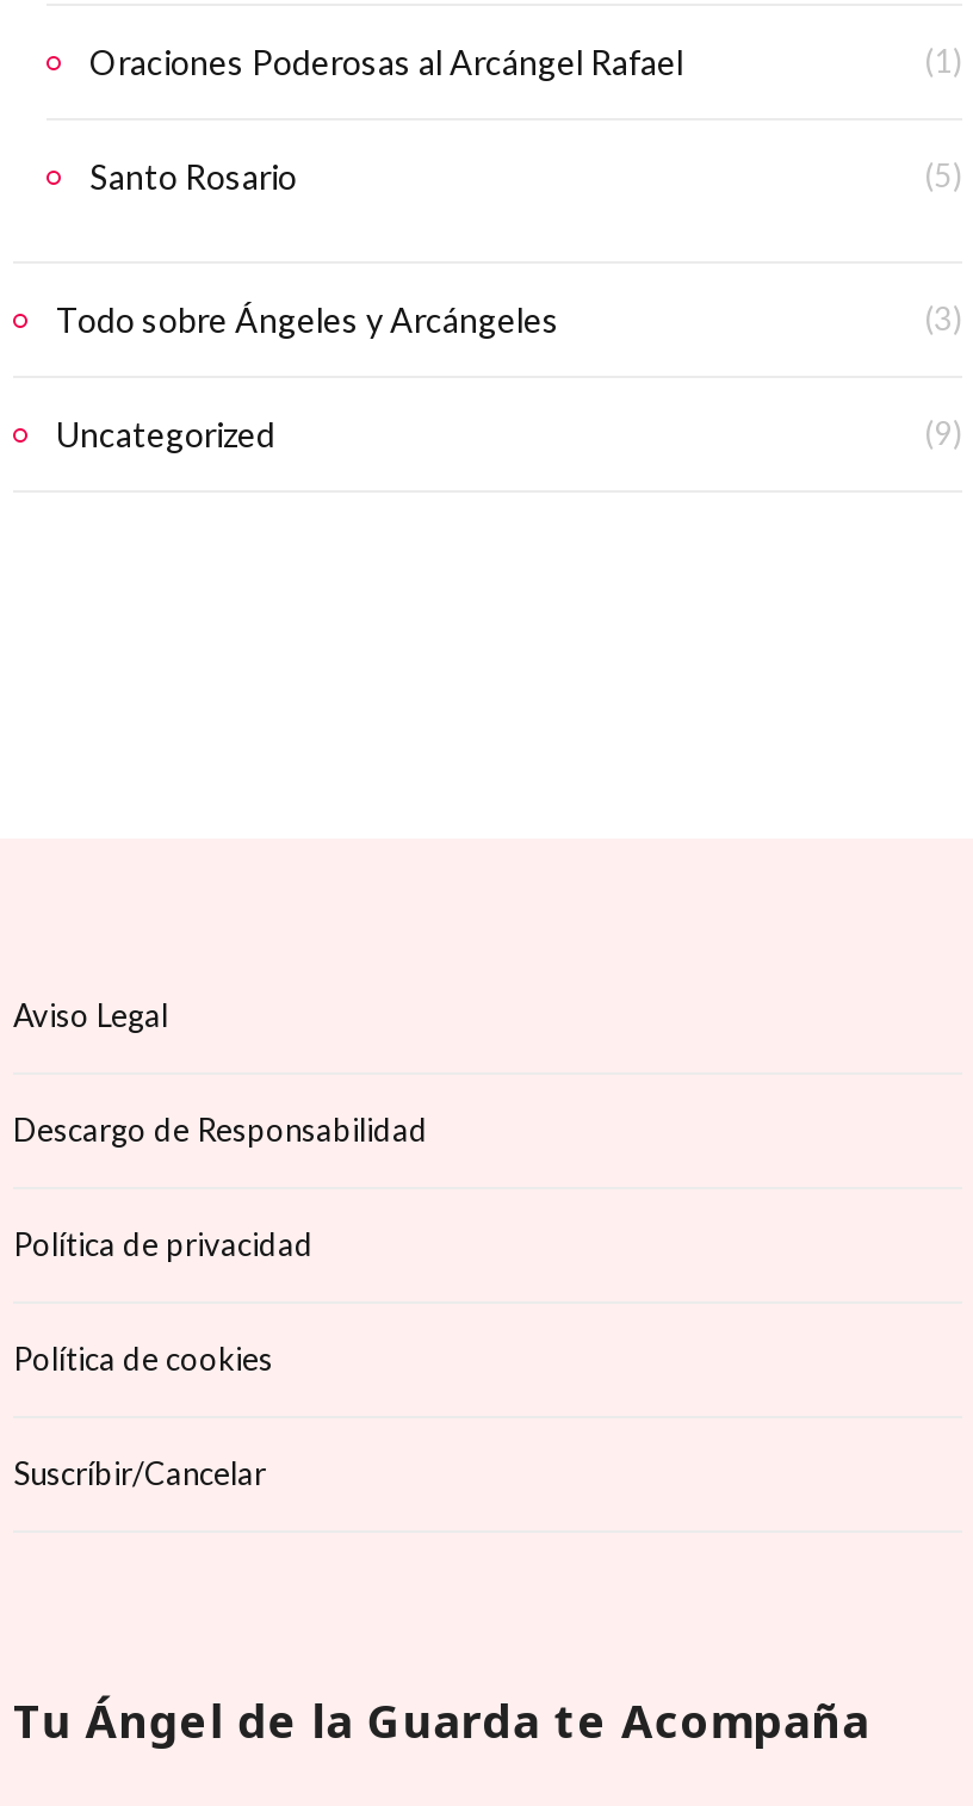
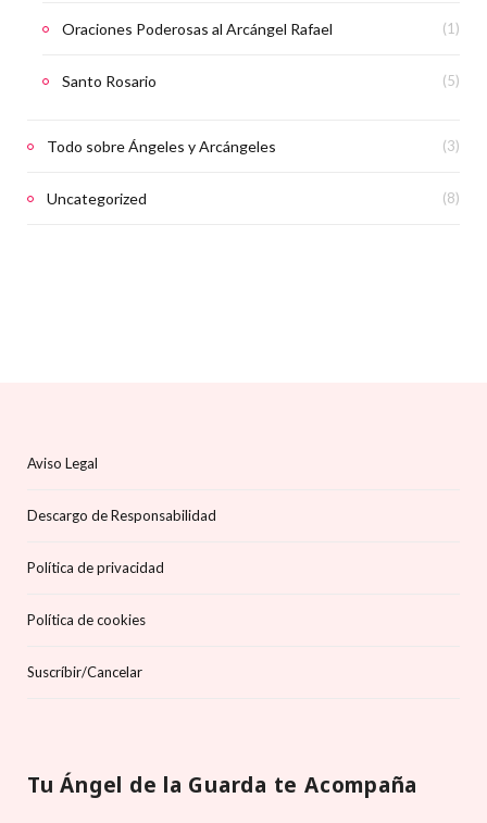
- (9)
+ (8)
